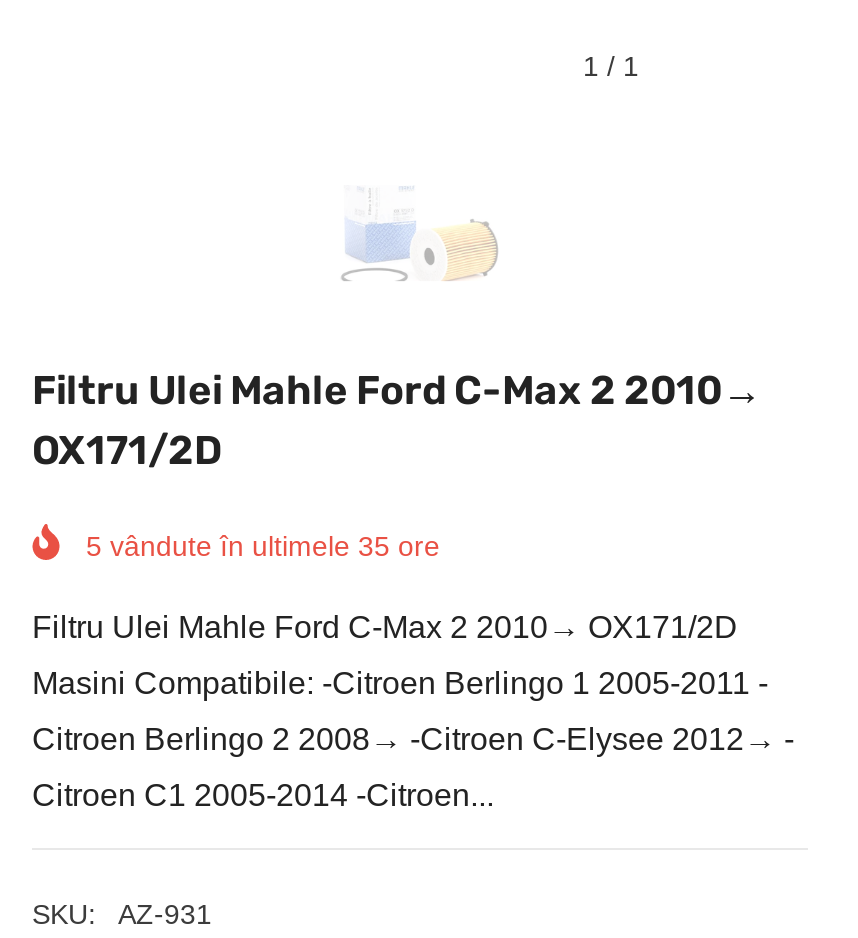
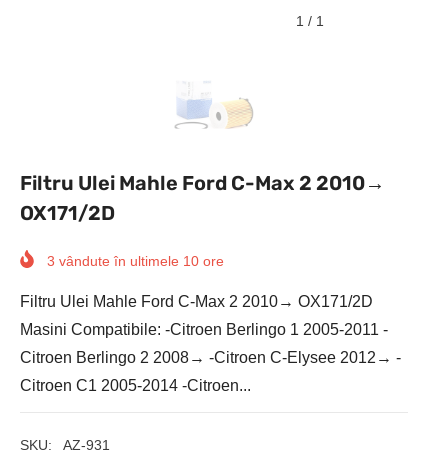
- 5 vândute în ultimele 35 ore
+ 3 vândute în ultimele 10 ore
